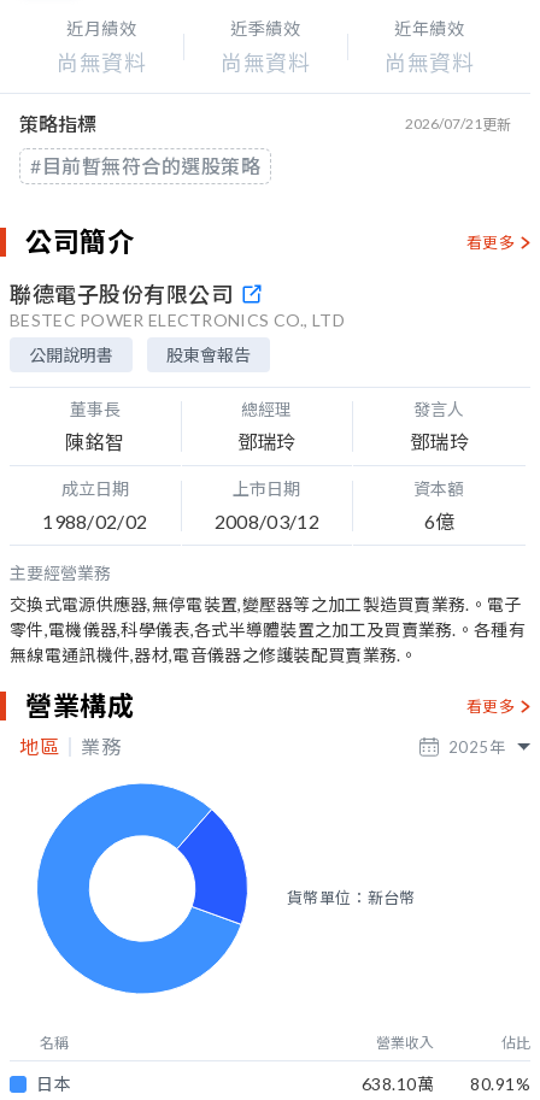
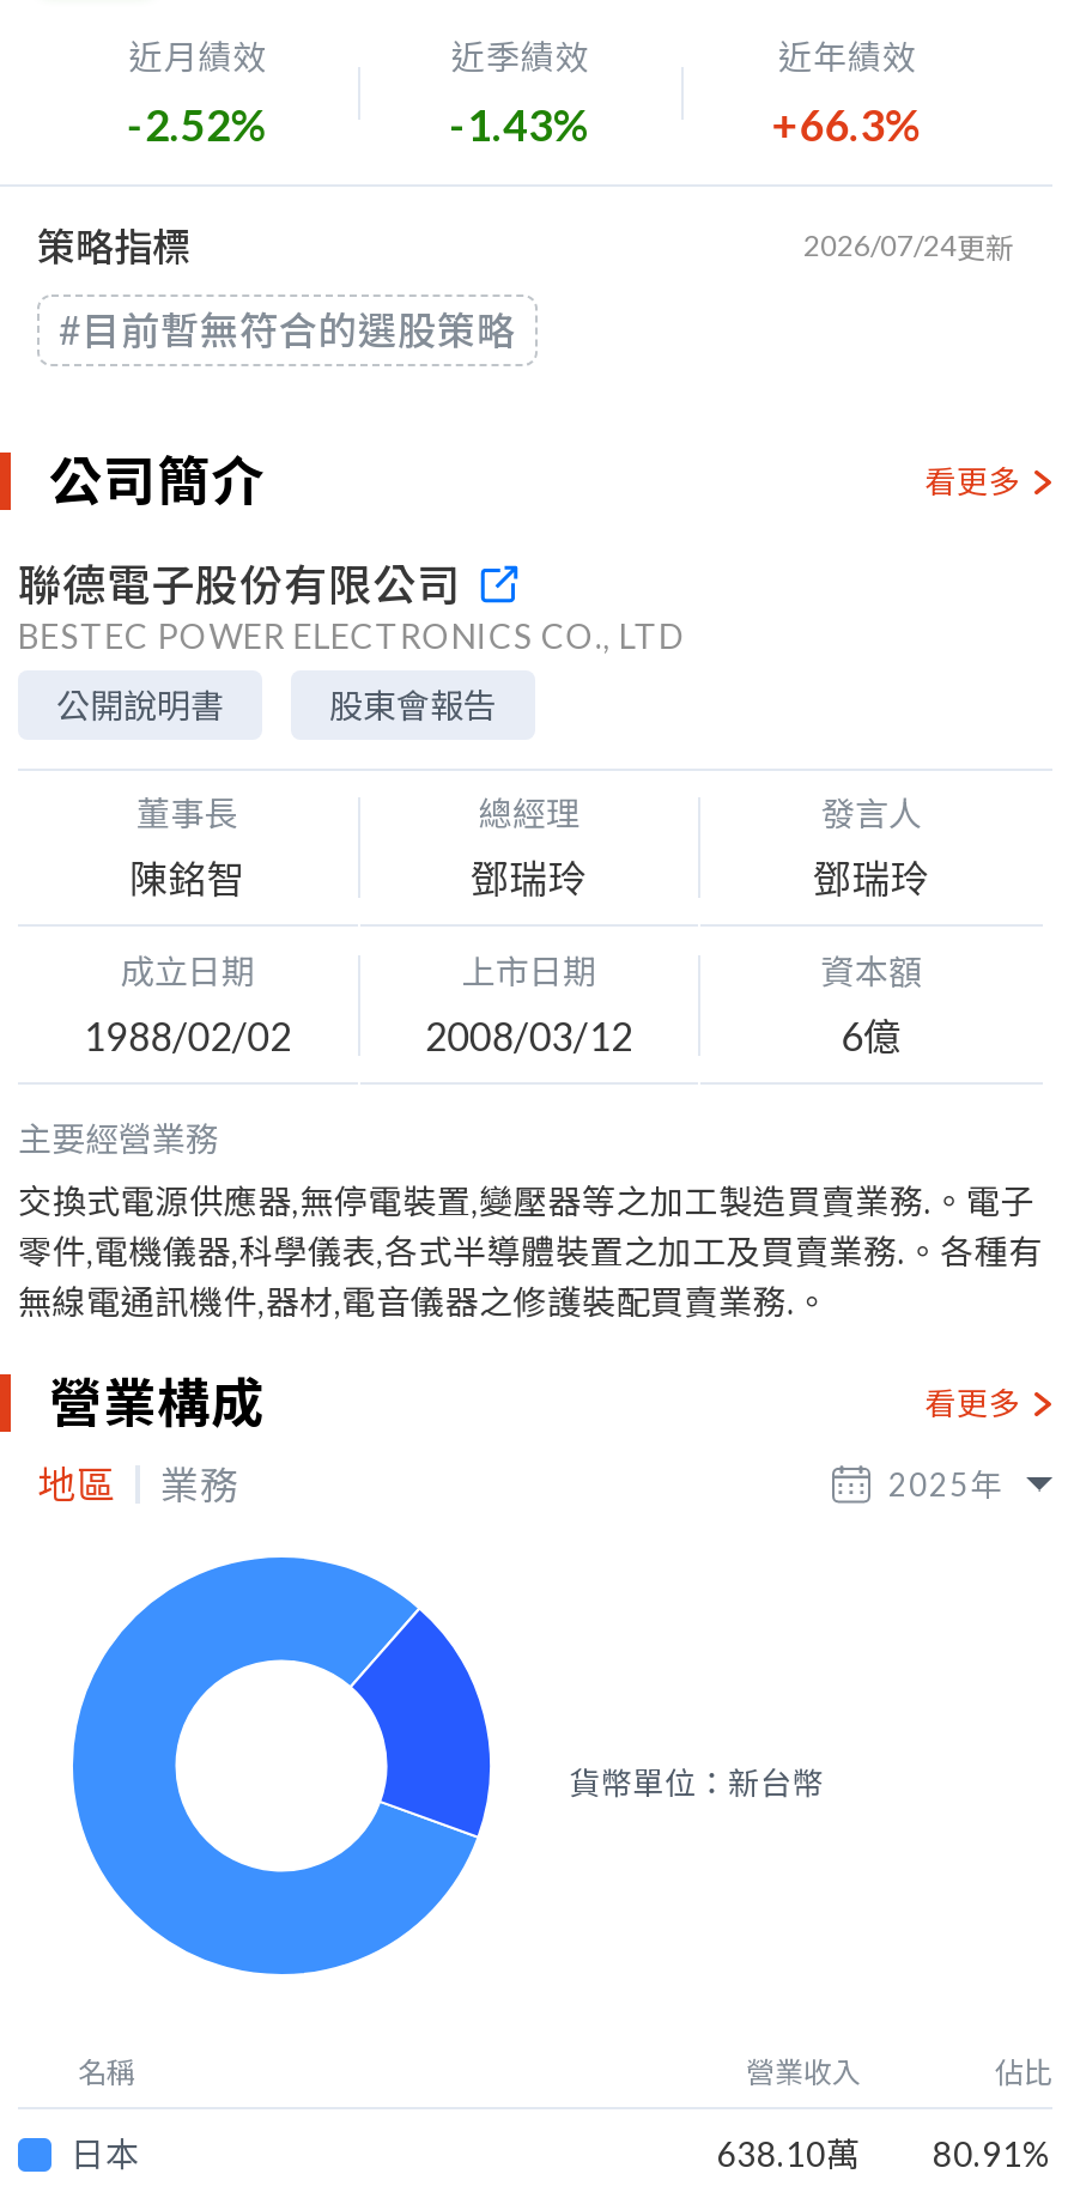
+ -2.52%

+ -1.43%

+ +66.3%

- 2026/07/21更新
+ 2026/07/24更新
